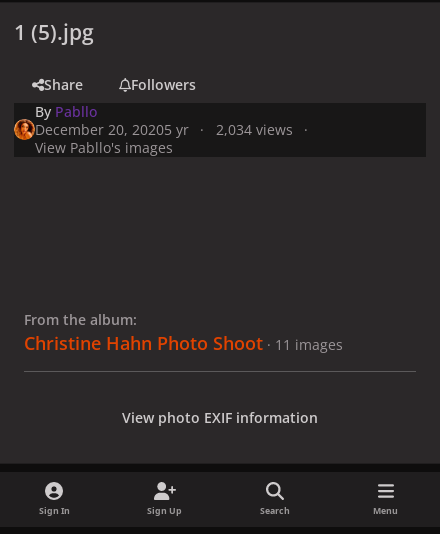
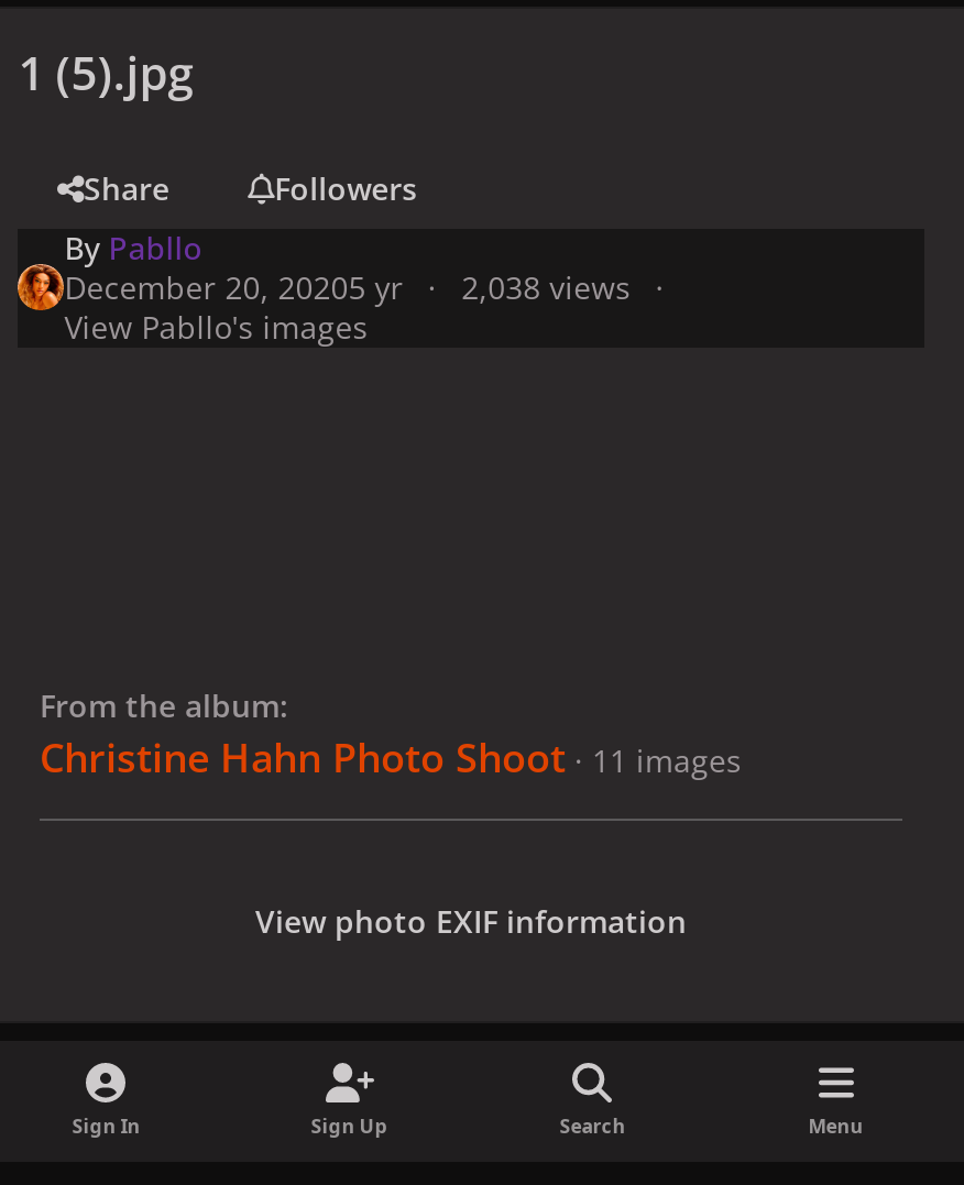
- December 20, 20205 yr 2,034 views
+ December 20, 20205 yr 2,038 views
